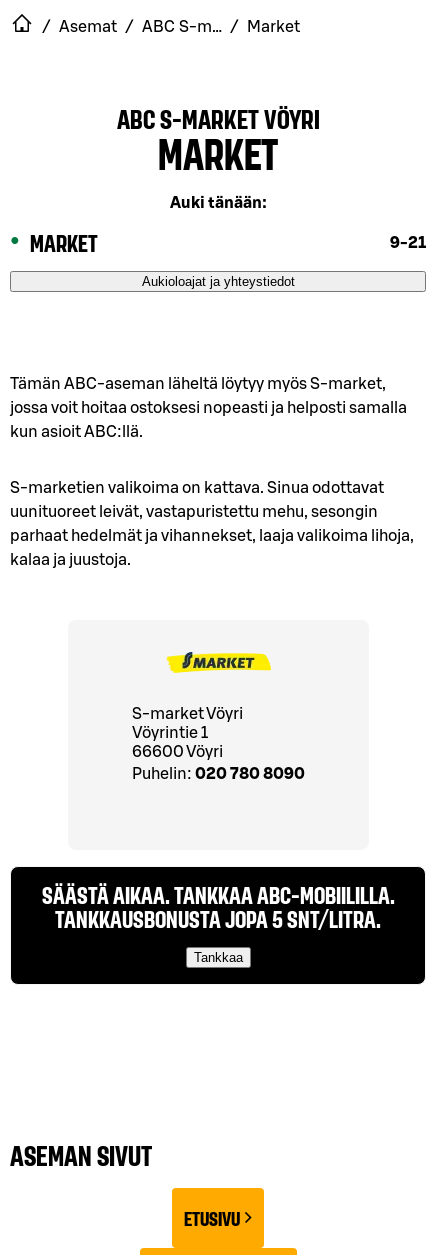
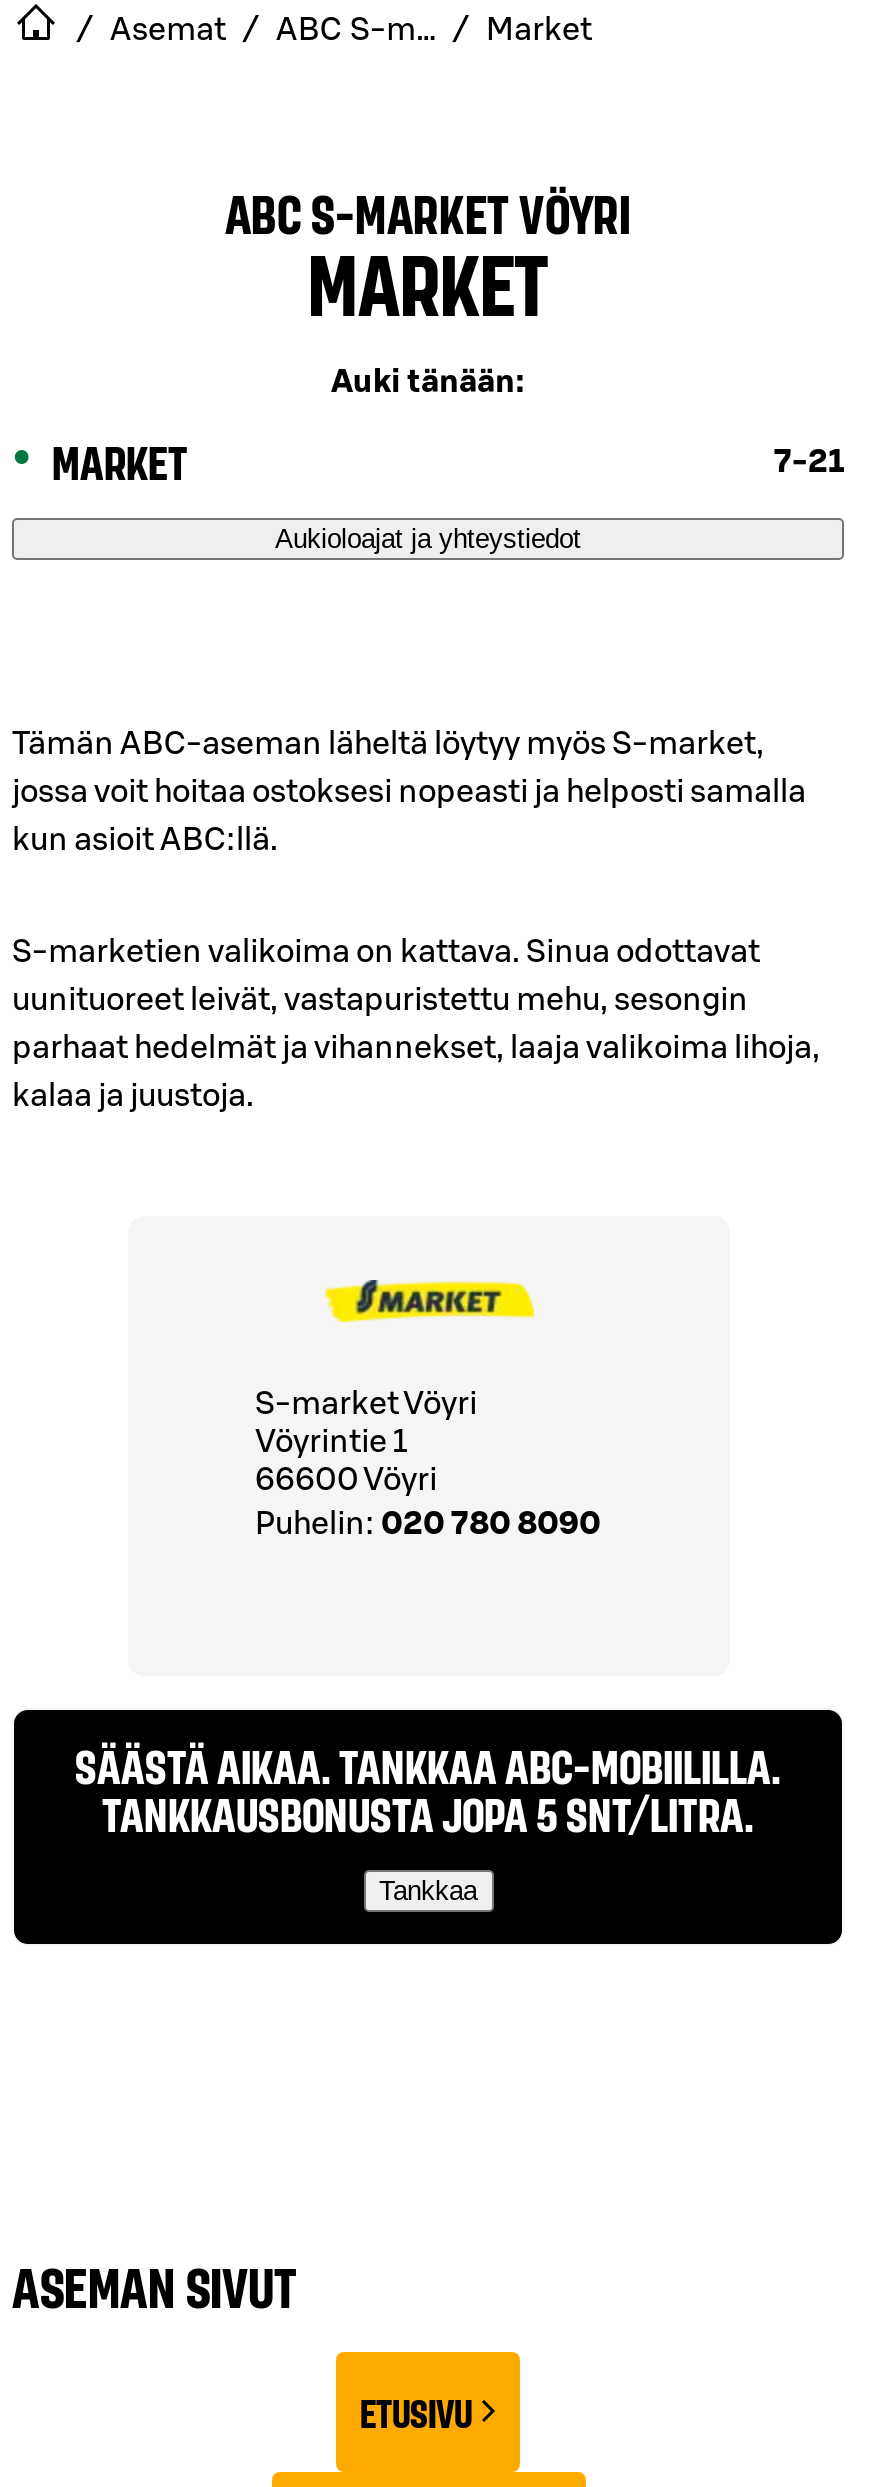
- 9-21
+ 7-21
